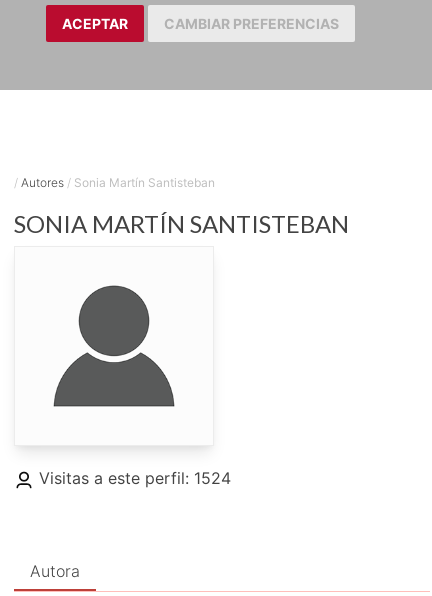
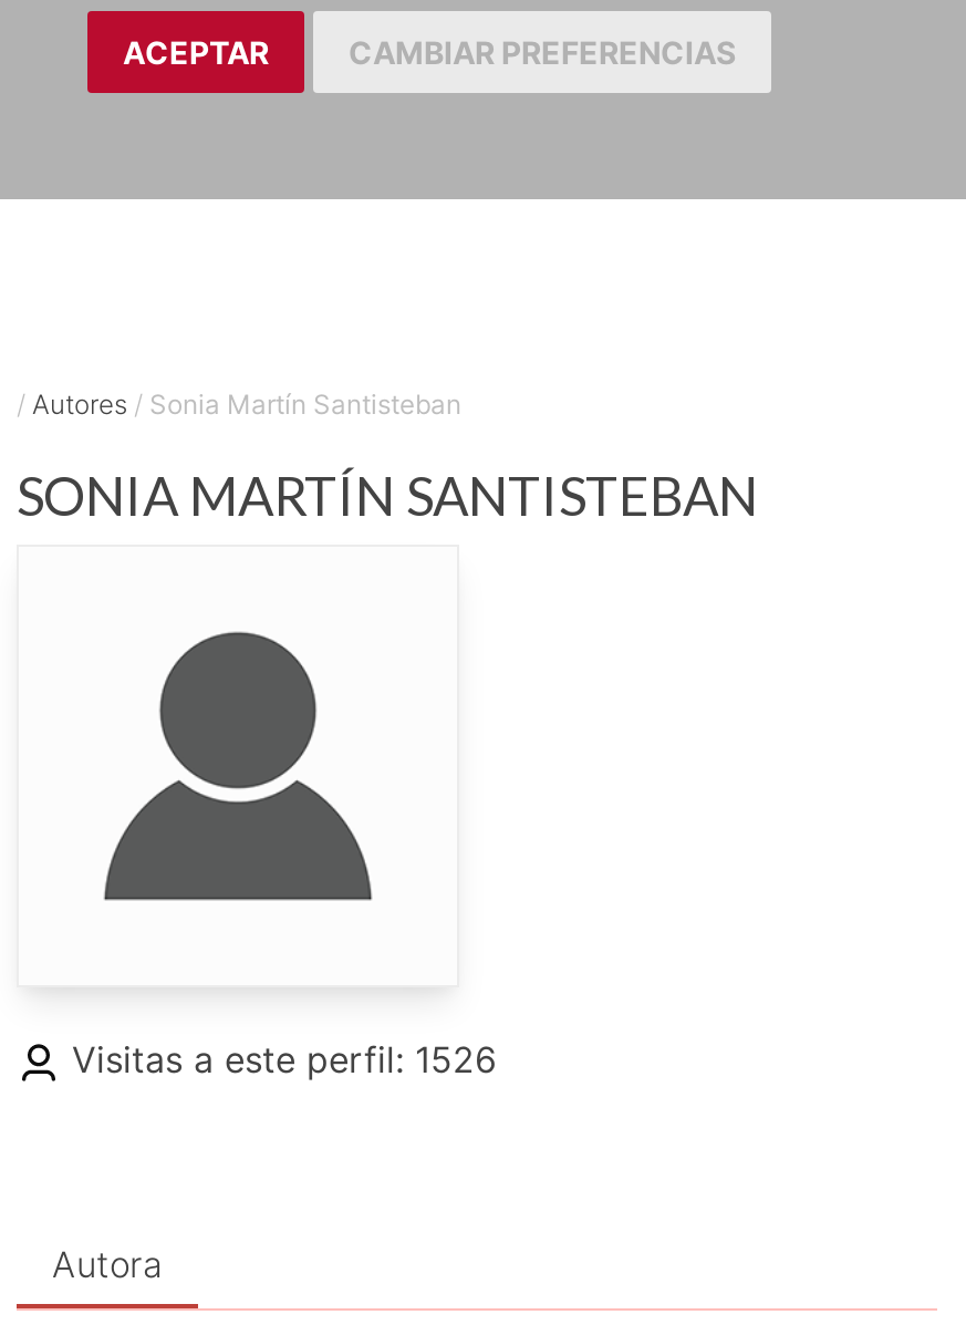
- Visitas a este perfil: 1524
+ Visitas a este perfil: 1526
